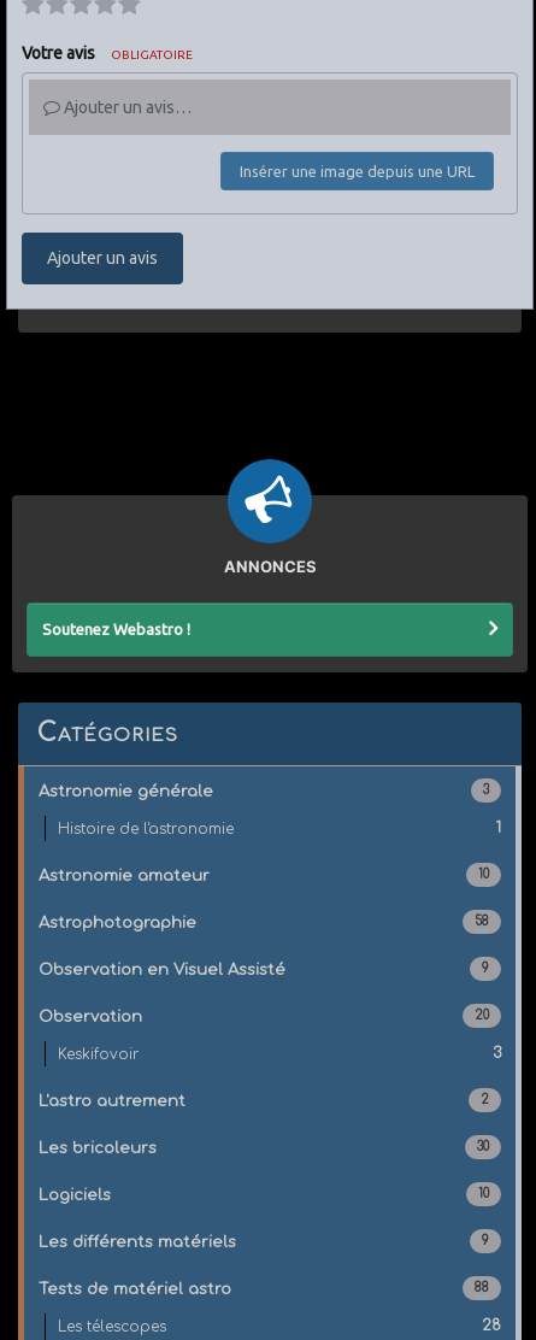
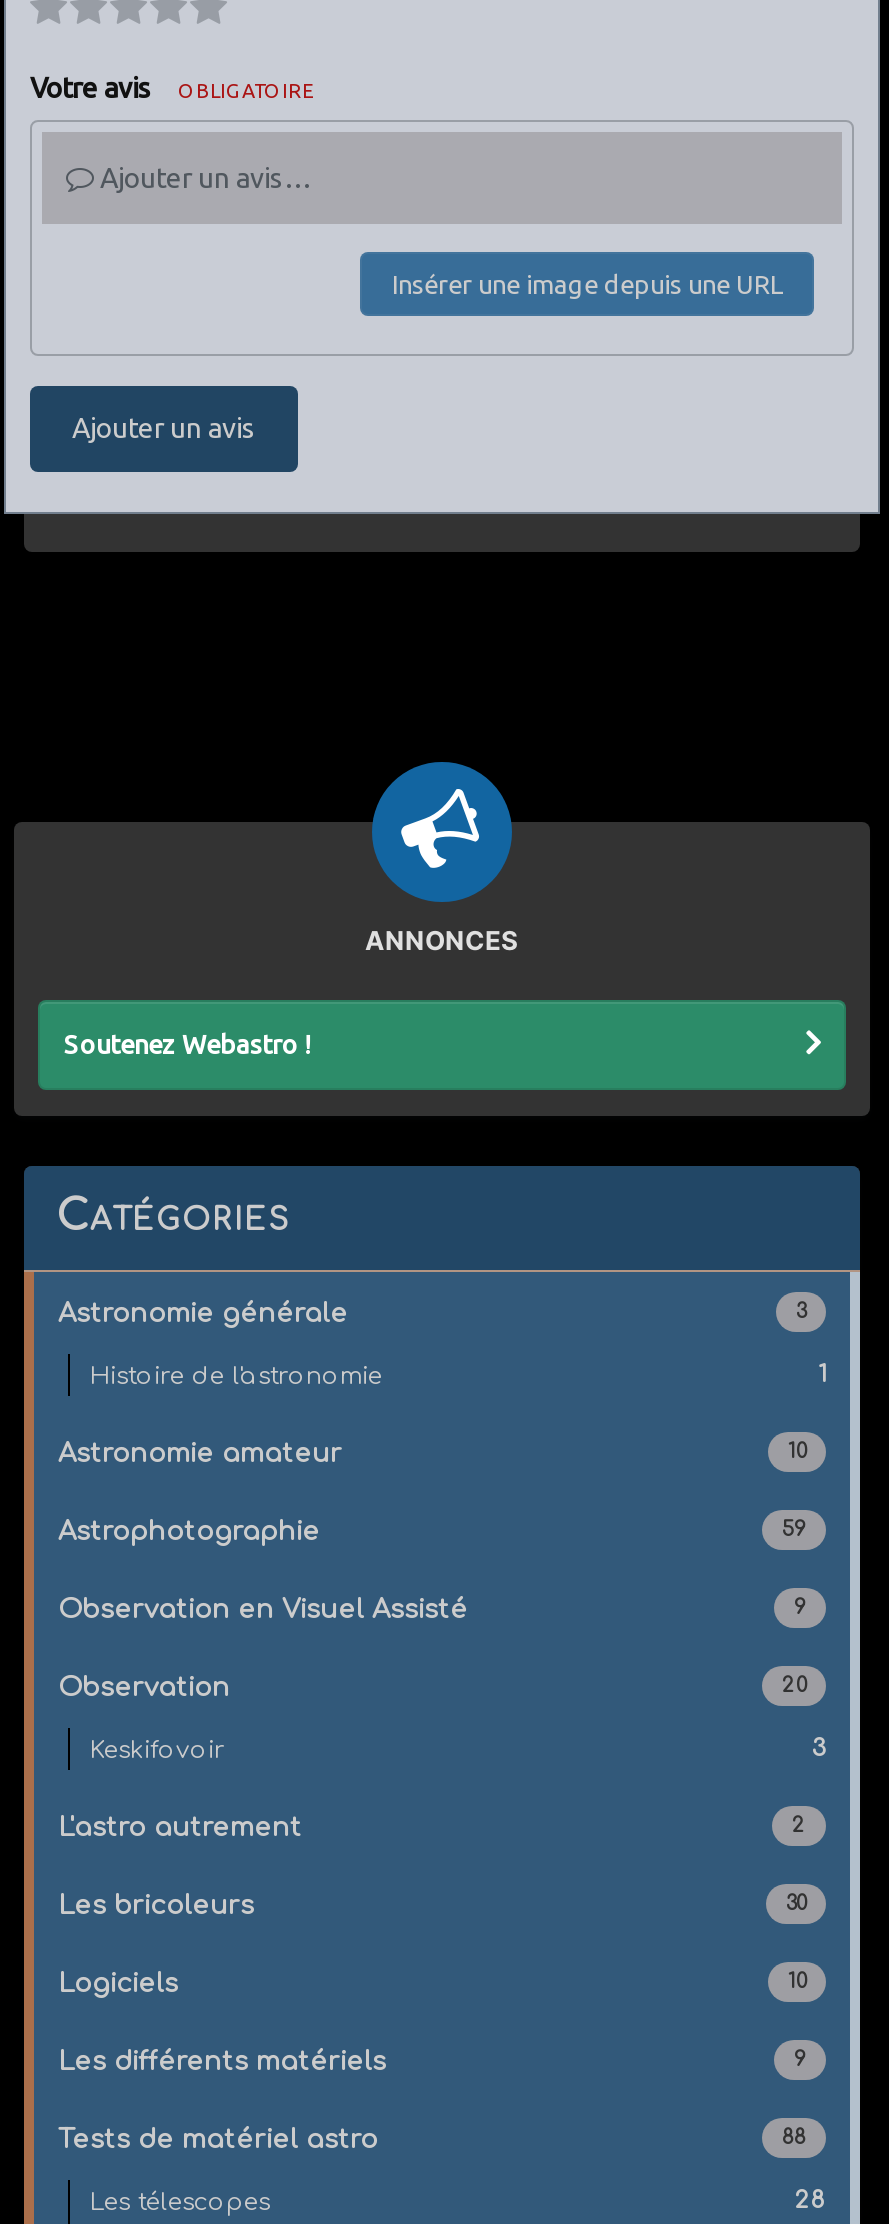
- 58
+ 59
